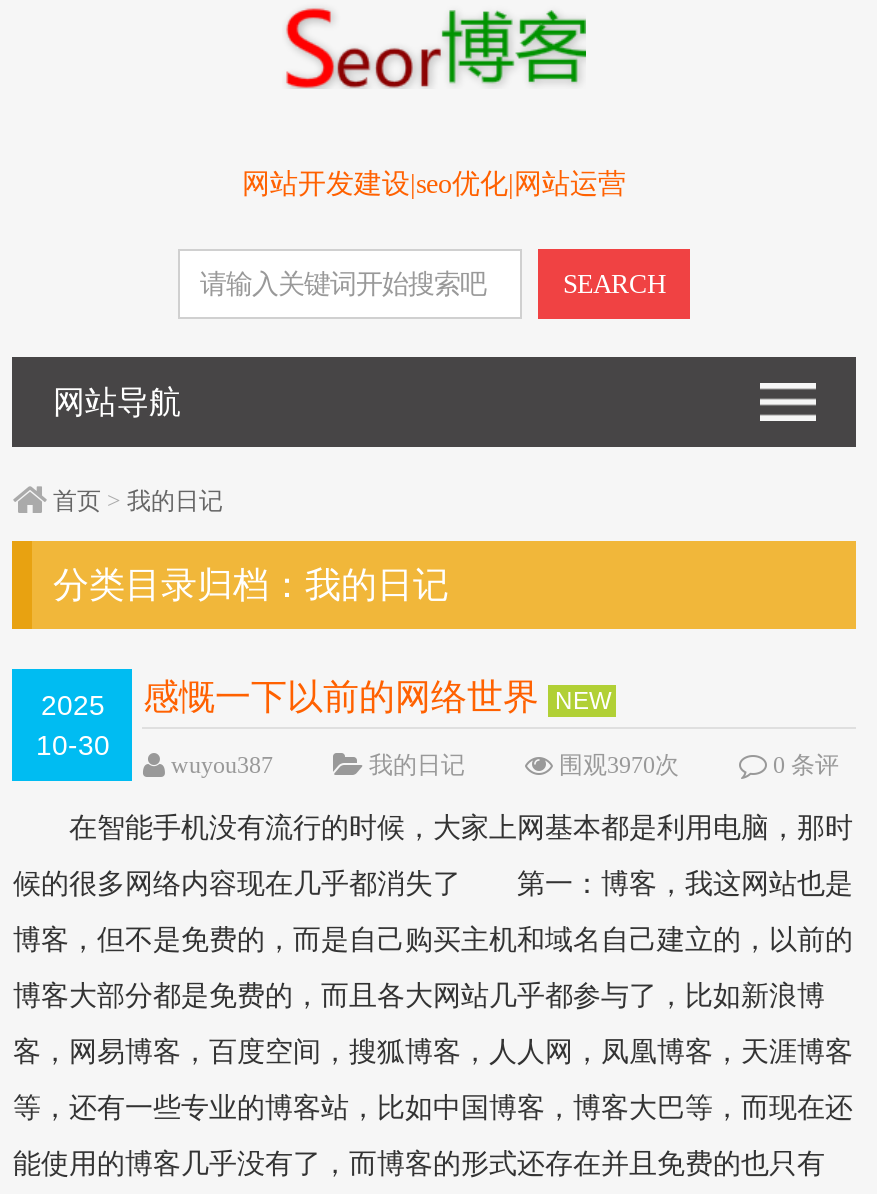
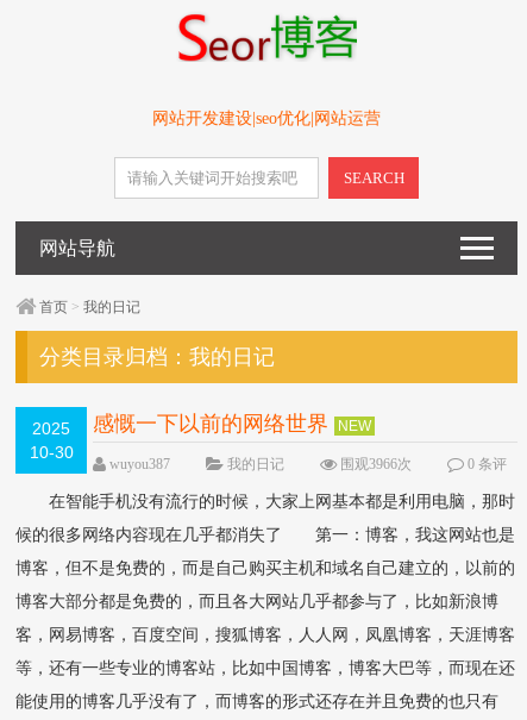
- 围观3970次
+ 围观3966次
